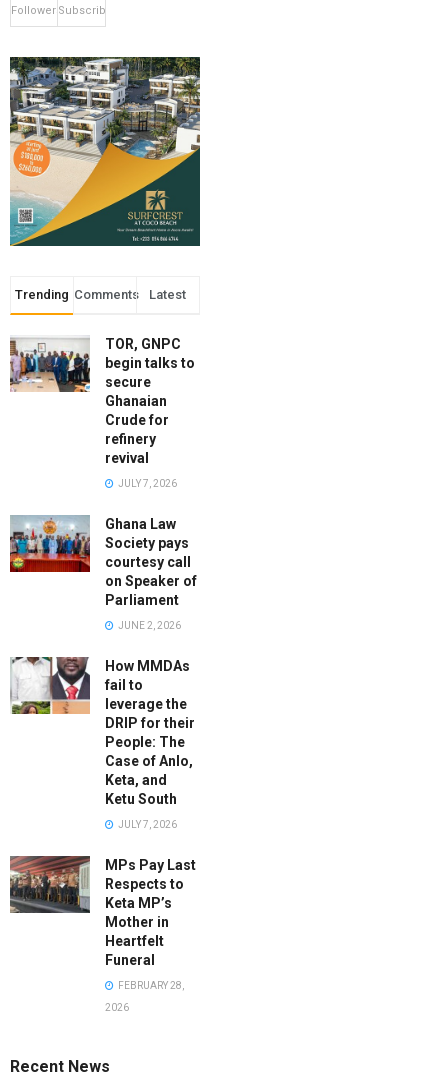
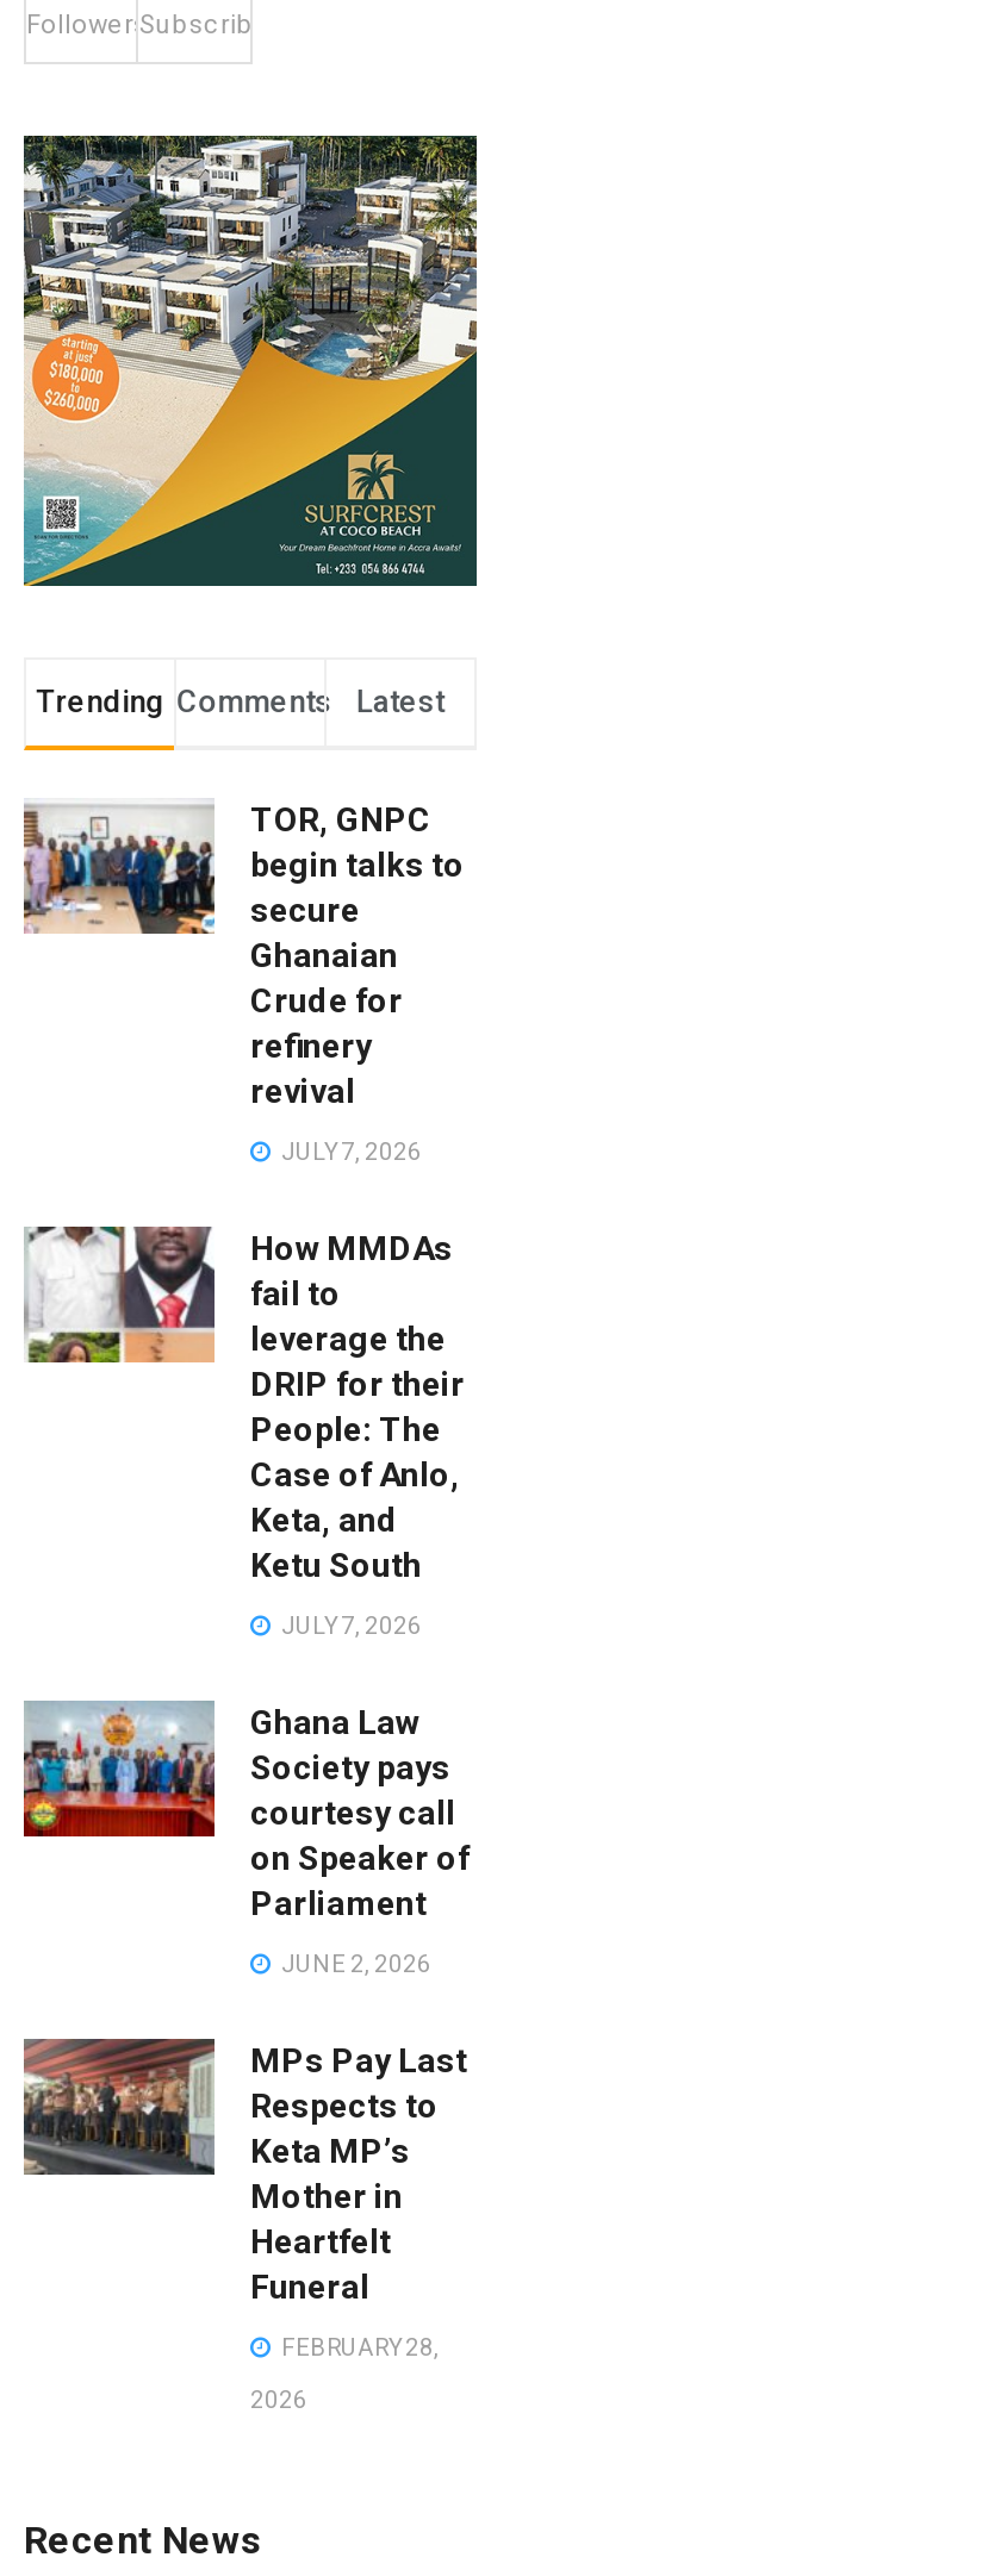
moved down: [image] | Ghana Law | Society pays | courtesy call | on Speaker of | Parliament | JUNE 2, 2026

moved up: [image] | How MMDAs | fail to | ... | Ketu South | JULY 7, 2026
